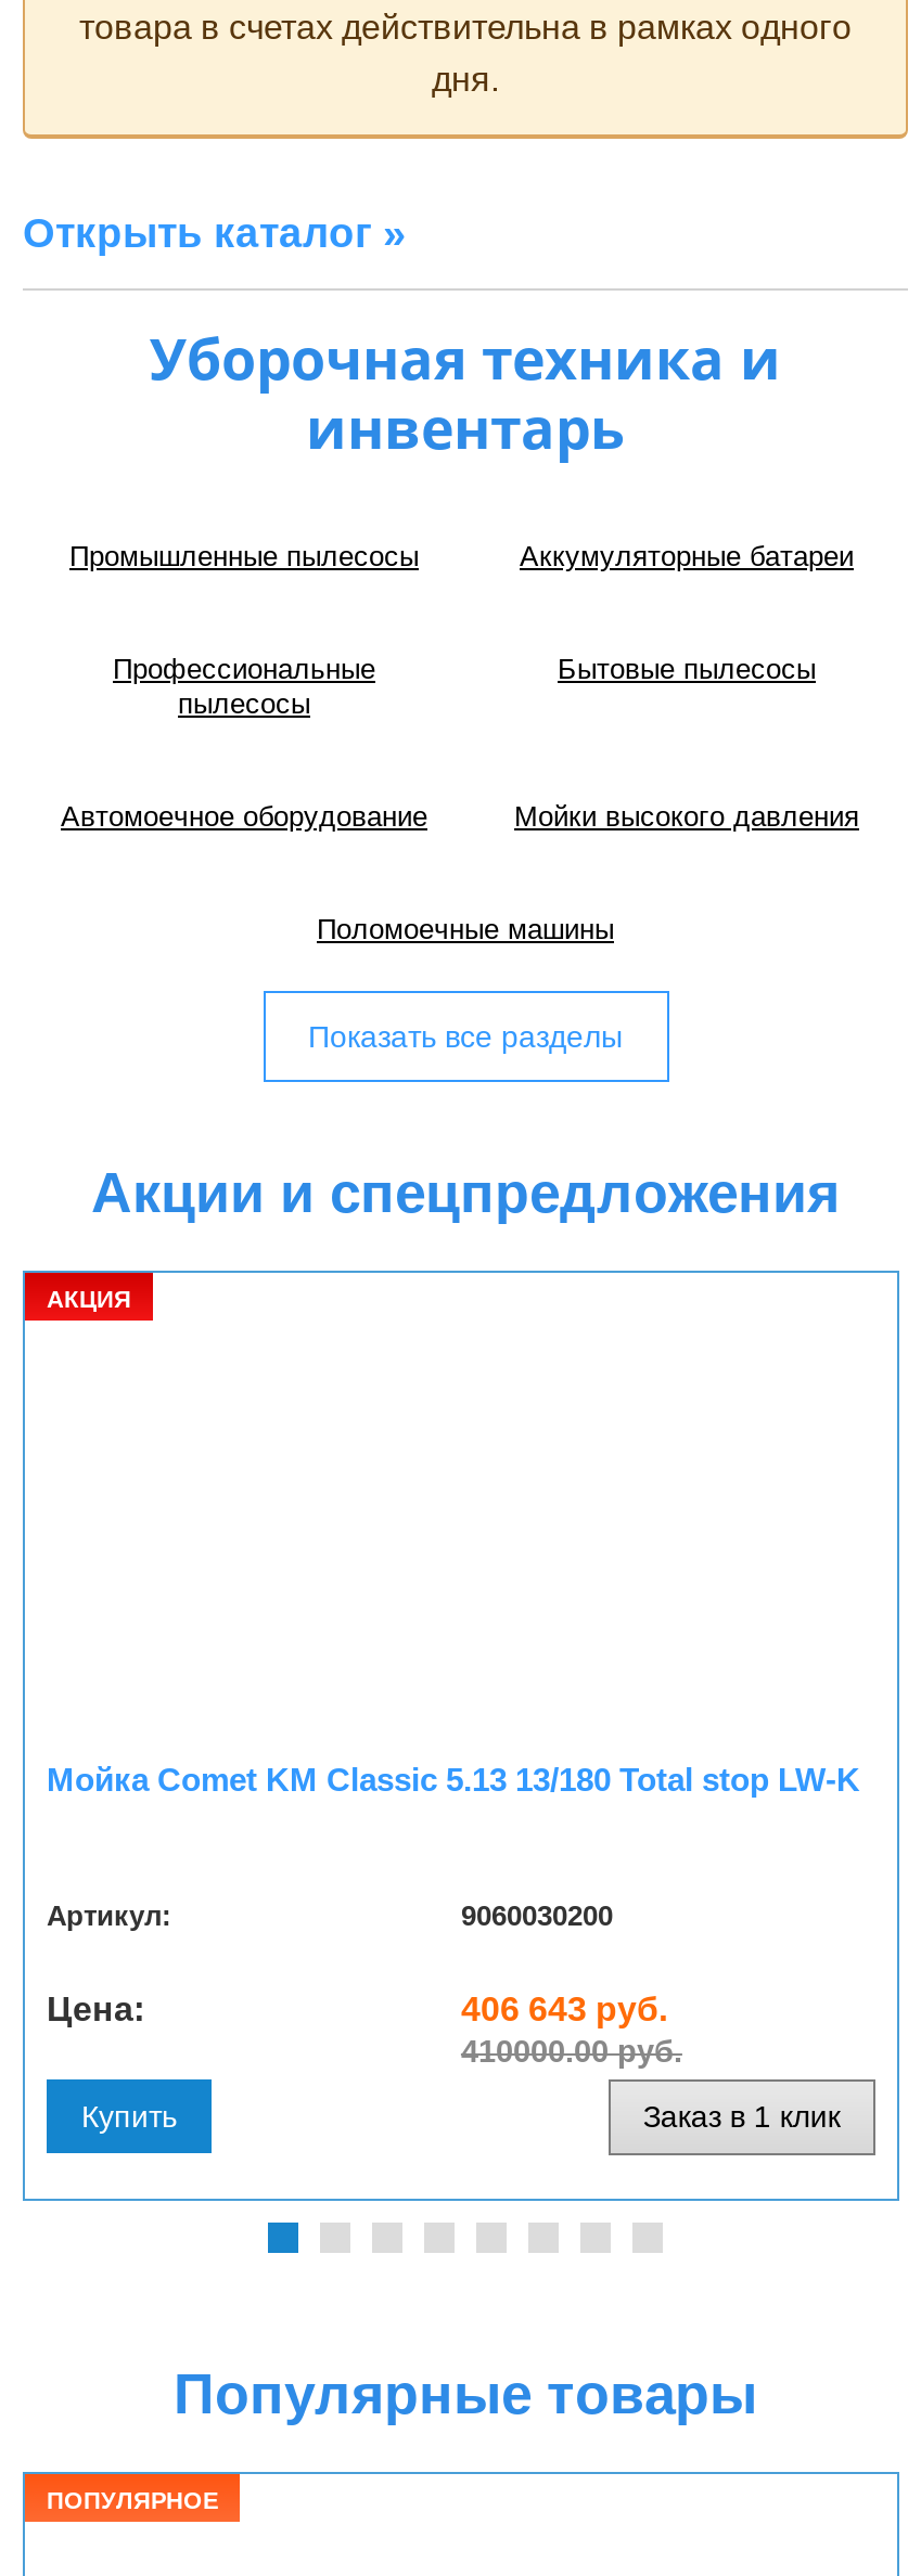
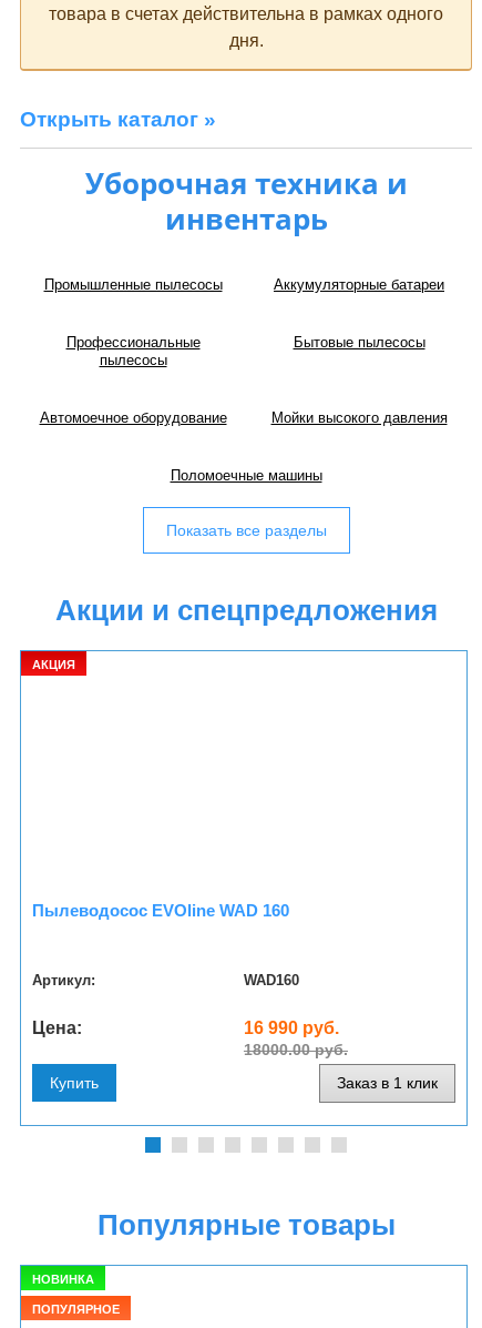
- Мойка Comet KM Classic 5.13 13/180 Total stop LW-K
+ Пылеводосос EVOline WAD 160

- 9060030200
+ WAD160

- 406 643 руб.
+ 16 990 руб.

- 410000.00 руб.
+ 18000.00 руб.

+ НОВИНКА
